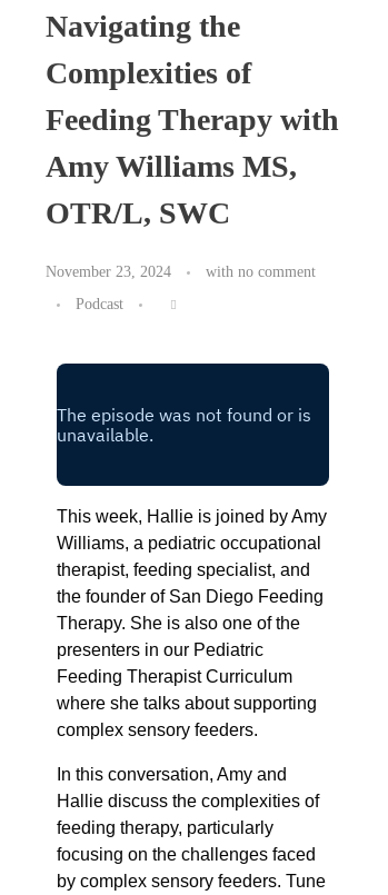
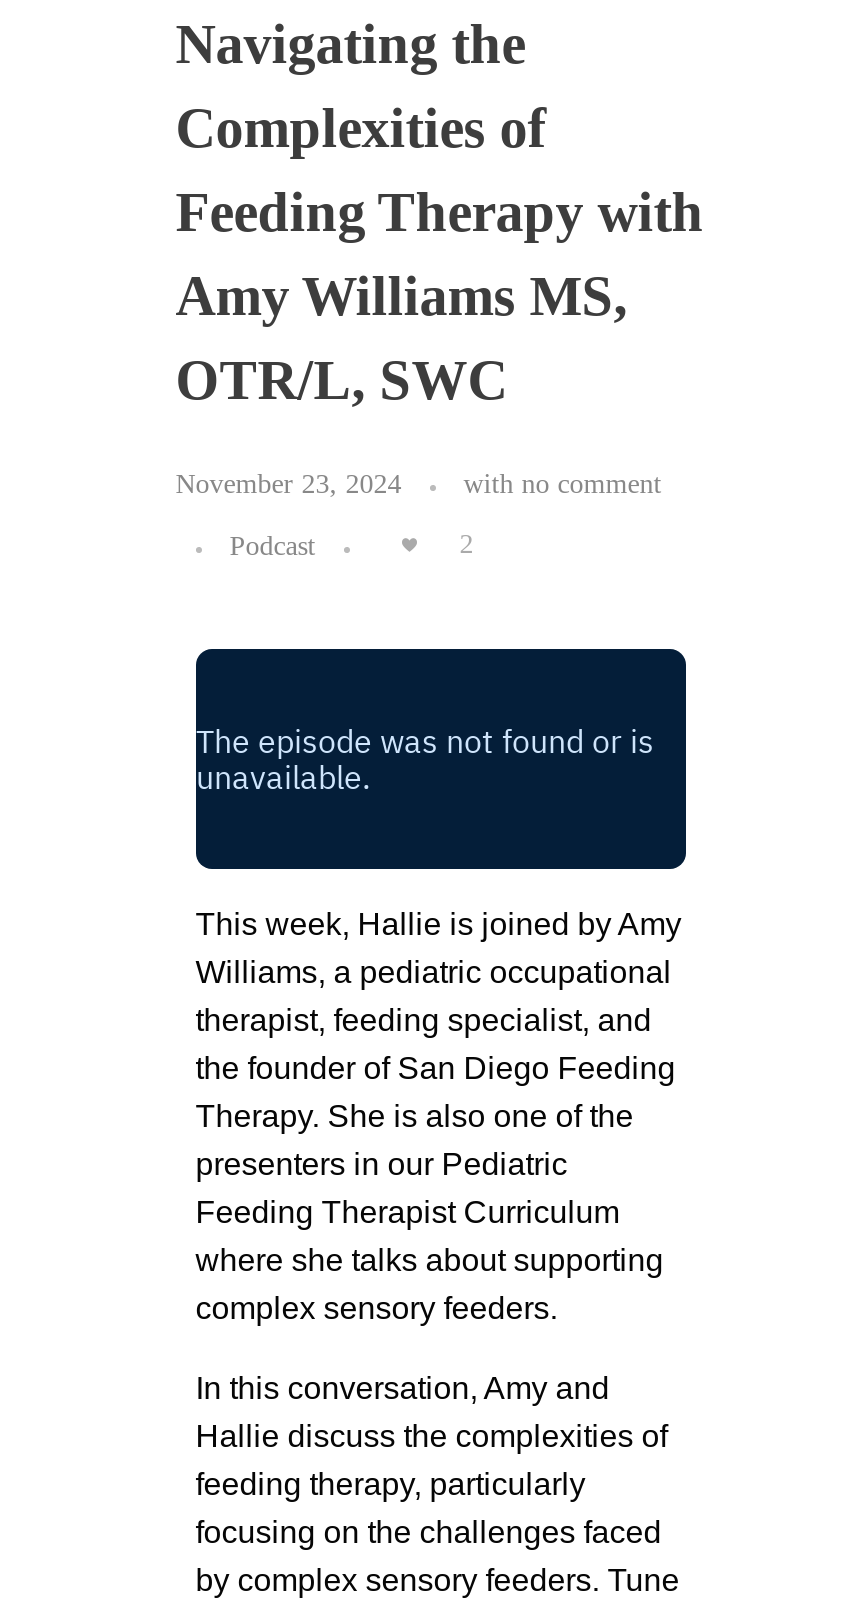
+ 2
